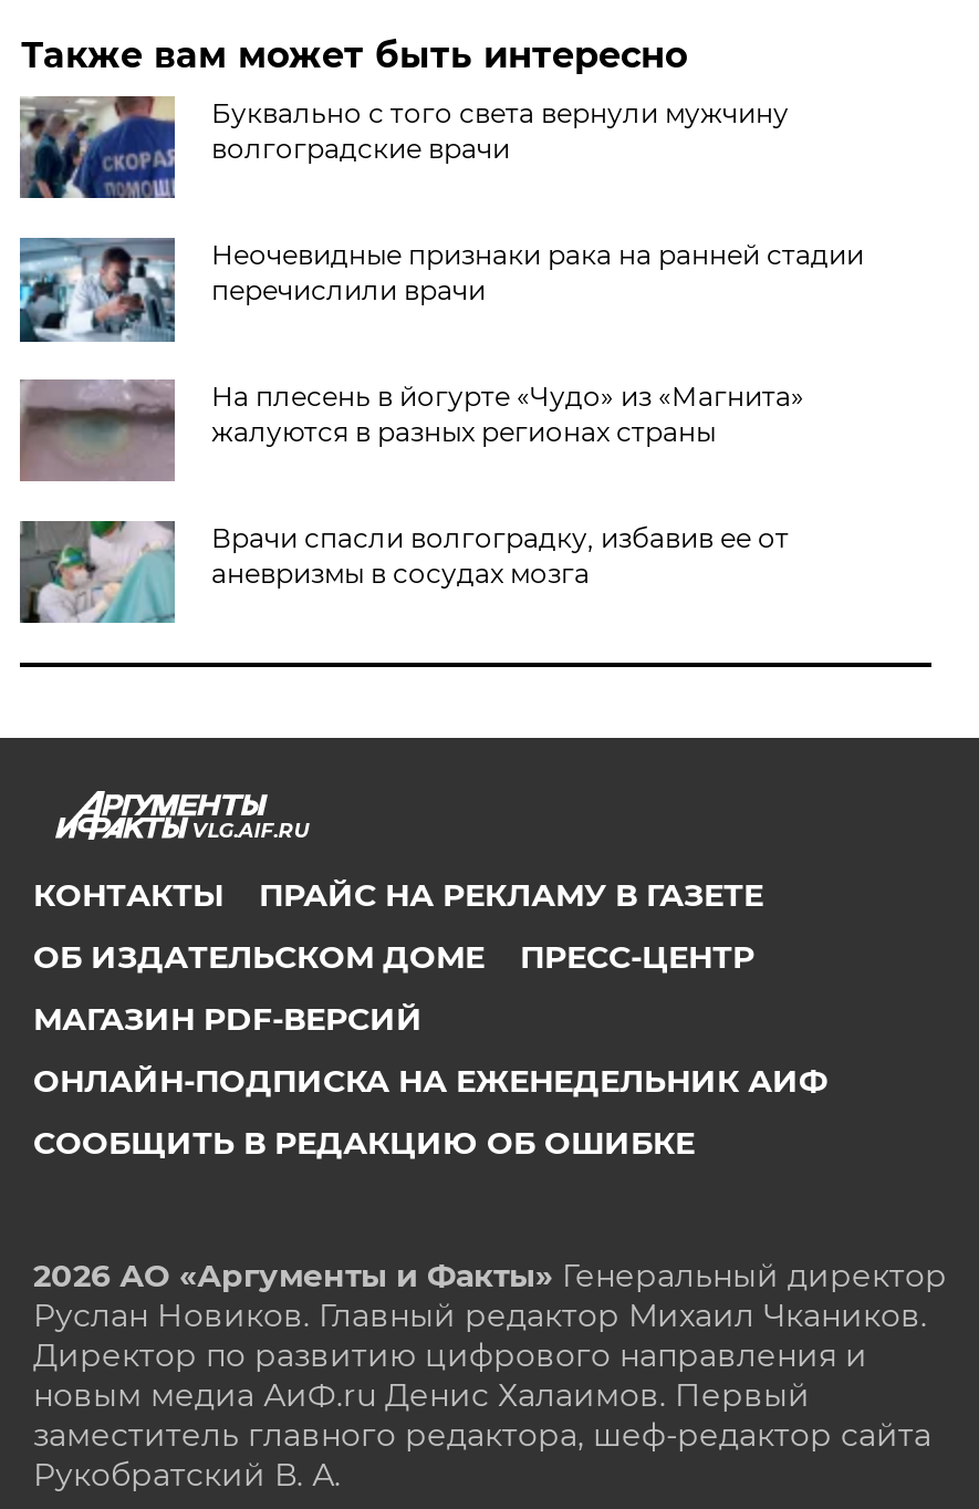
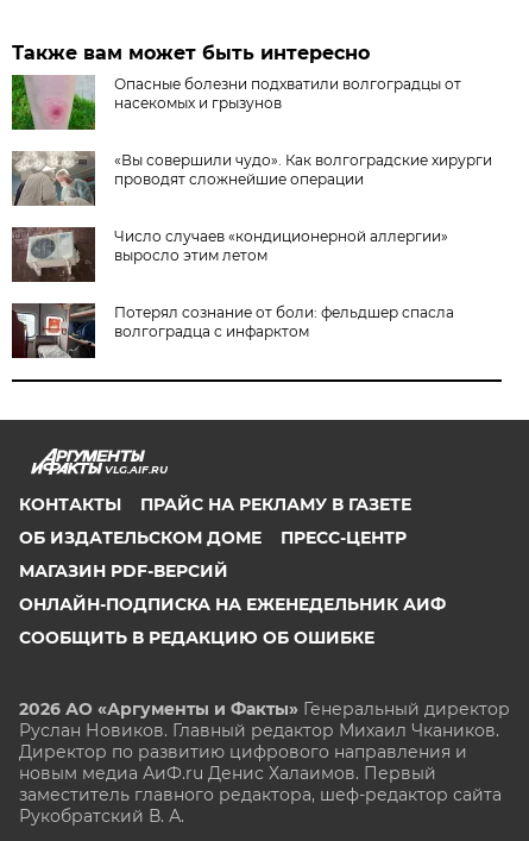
- [image]
- Буквально с того света вернули мужчину
- волгоградские врачи
+ [image]
+ Опасные болезни подхватили волгоградцы от
+ насекомых и грызунов

- [image]
- Неочевидные признаки рака на ранней стадии
- перечислили врачи
+ [image]
+ «Вы совершили чудо». Как волгоградские хирурги
+ проводят сложнейшие операции

- [image]
- На плесень в йогурте «Чудо» из «Магнита»
- жалуются в разных регионах страны
+ [image]
+ Число случаев «кондиционерной аллергии»
+ выросло этим летом

- [image]
- Врачи спасли волгоградку, избавив ее от
- аневризмы в сосудах мозга
+ [image]
+ Потерял сознание от боли: фельдшер спасла
+ волгоградца с инфарктом
